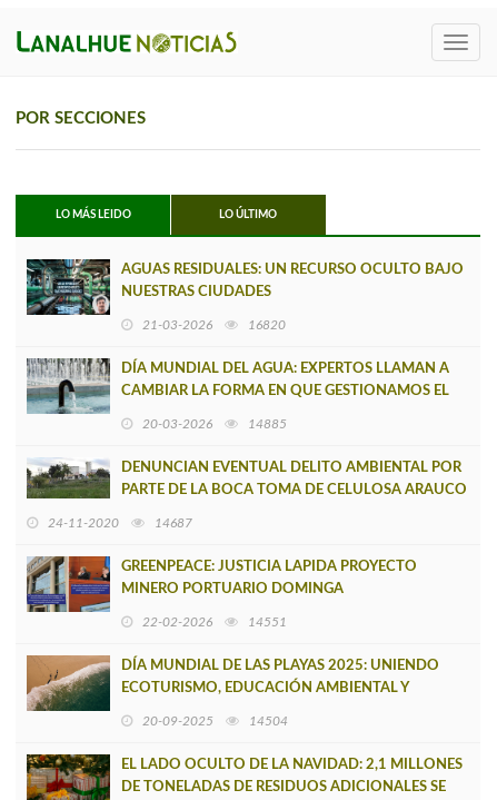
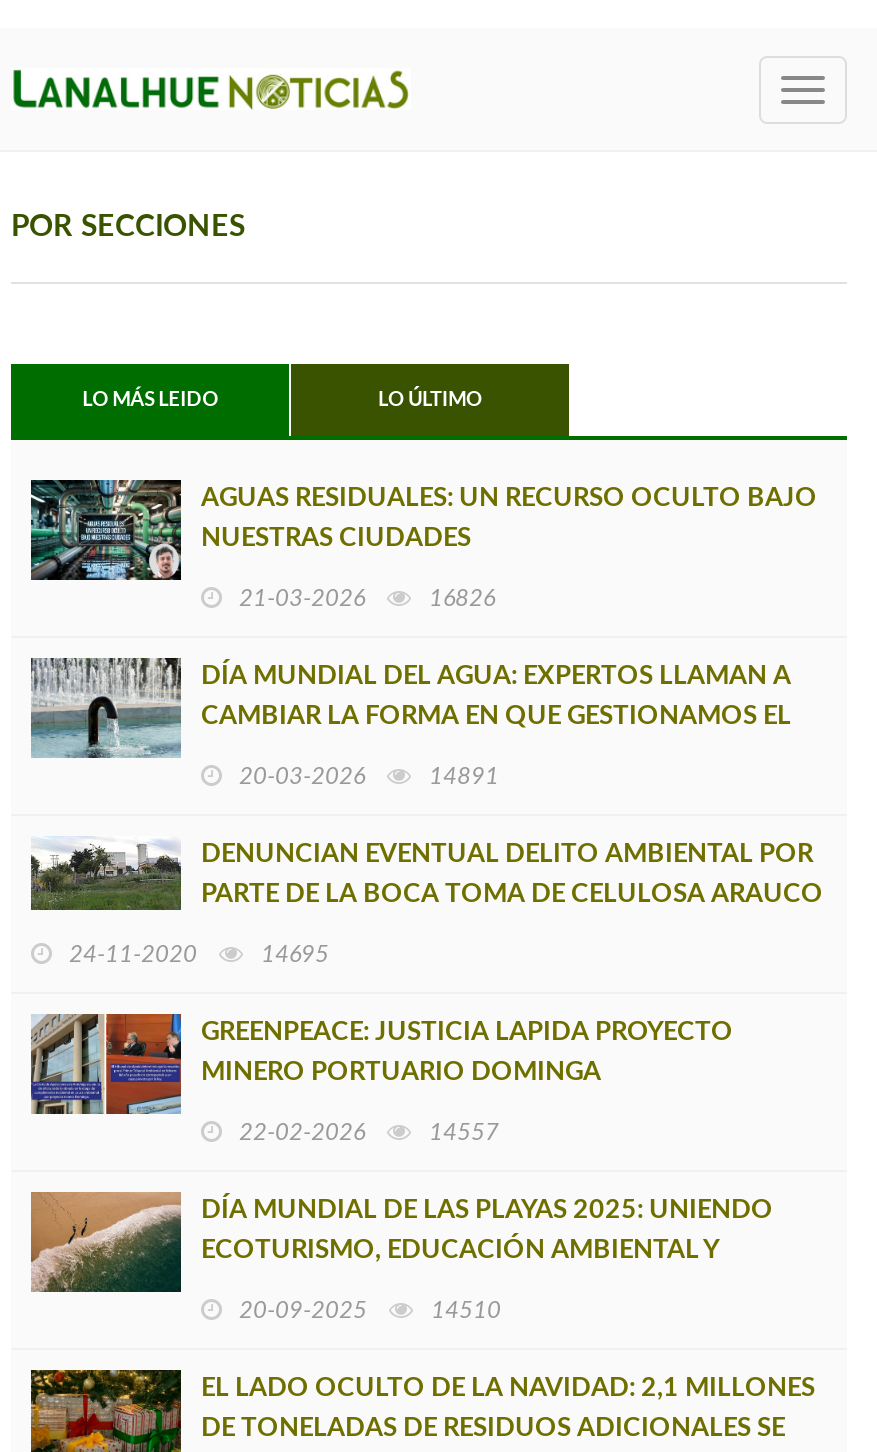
- 16820
+ 16826

- 14885
+ 14891

- 14687
+ 14695

- 14551
+ 14557

- 14504
+ 14510
